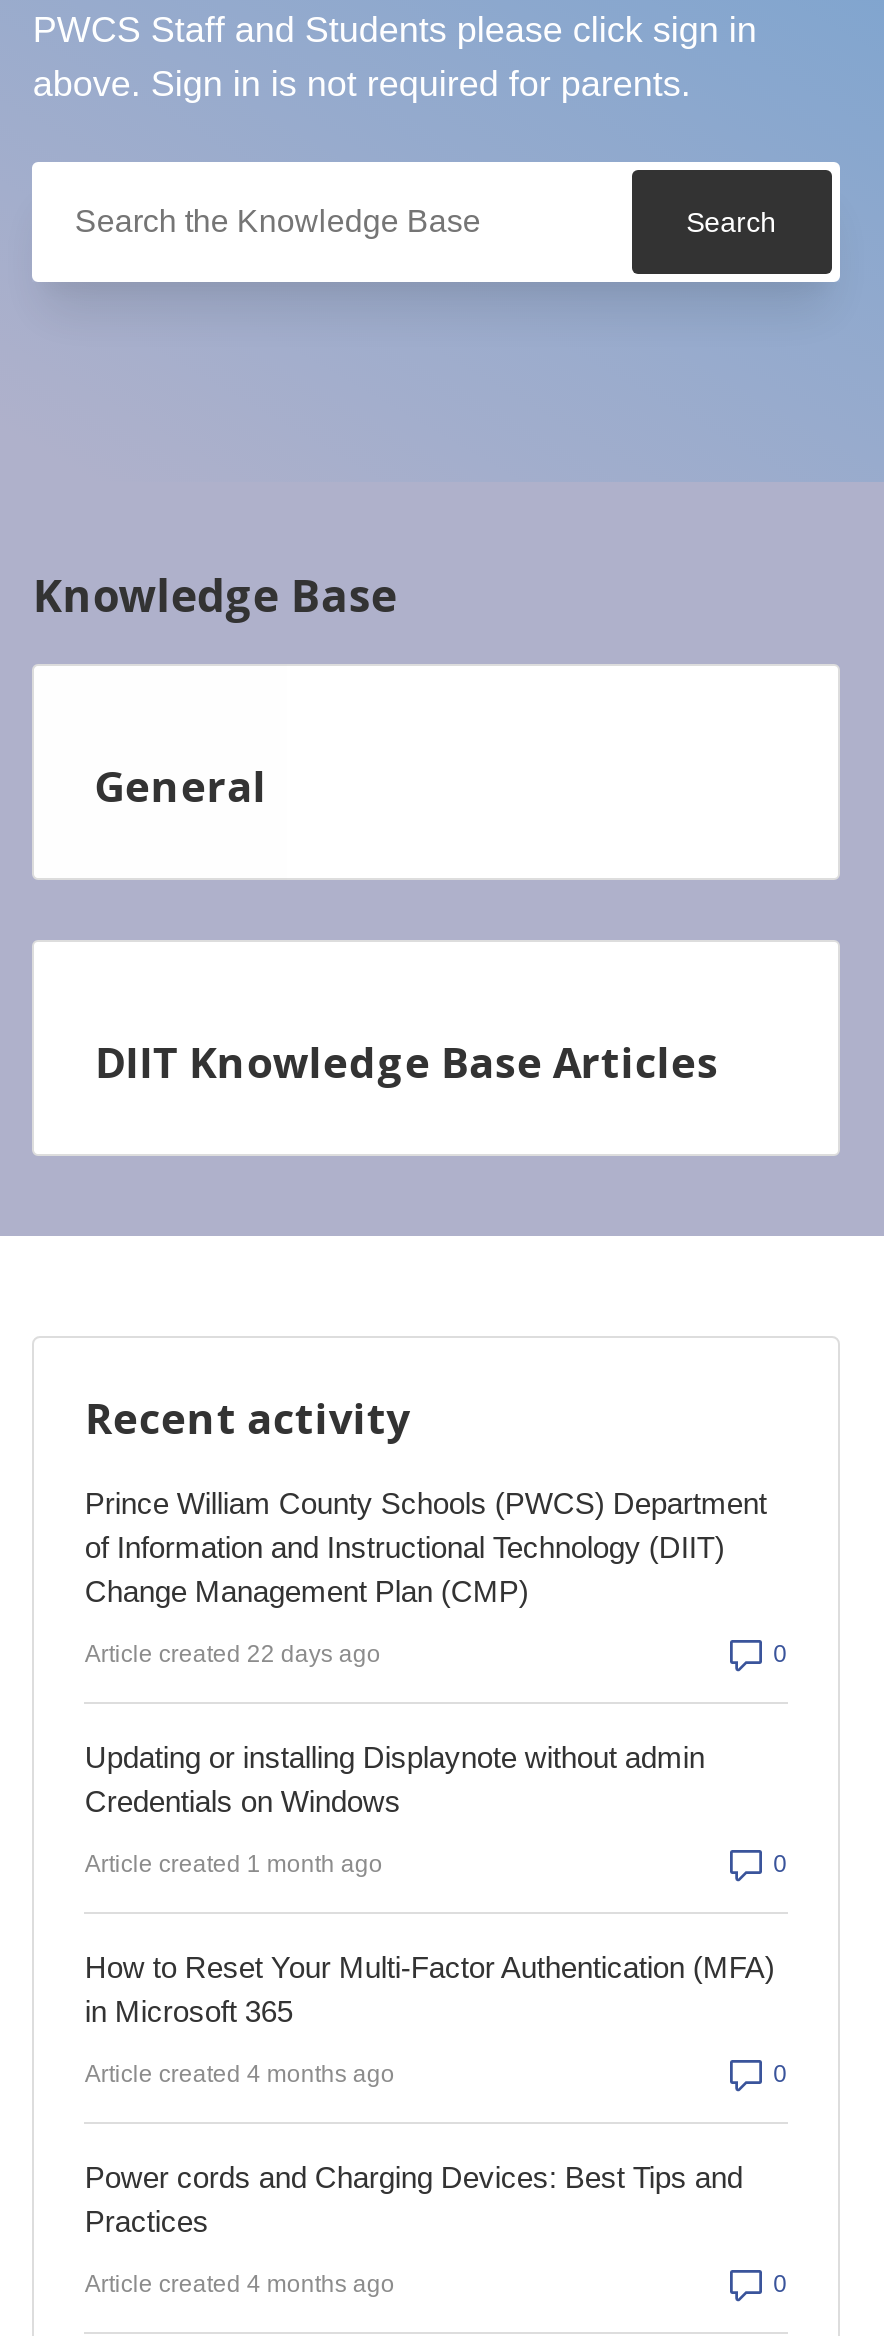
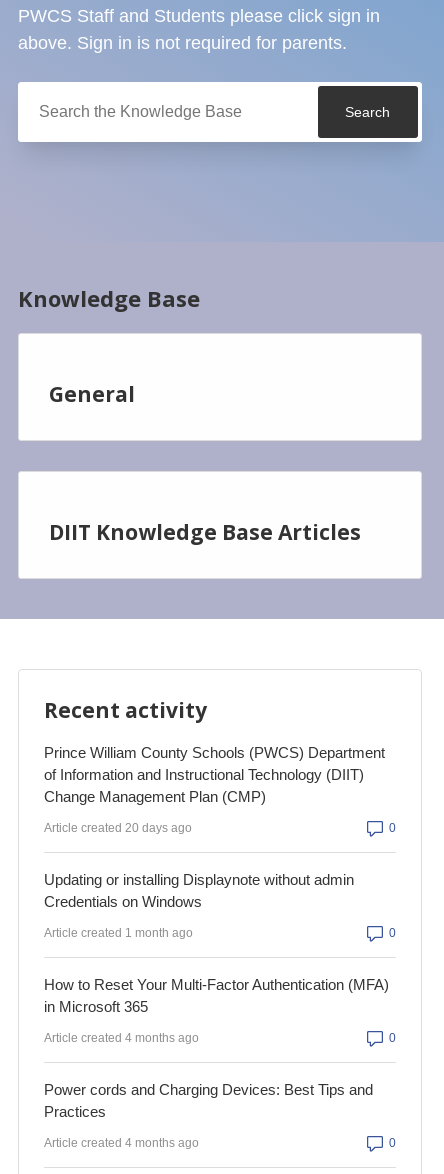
- Article created 22 days ago
+ Article created 20 days ago
